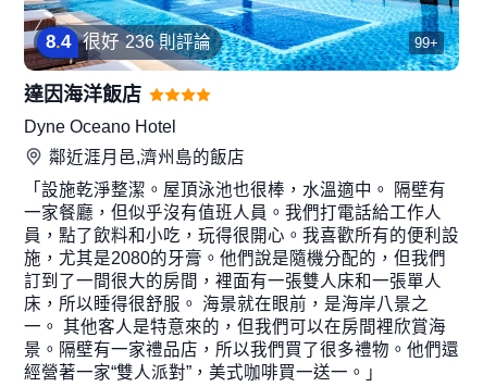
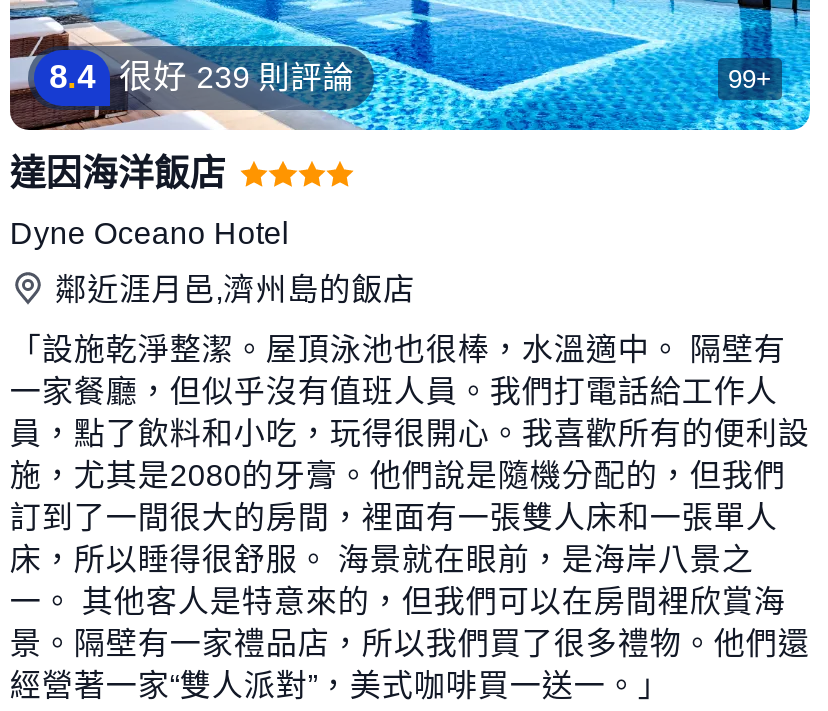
- 8.4 很好 236 則評論
+ 8.4 很好 239 則評論
